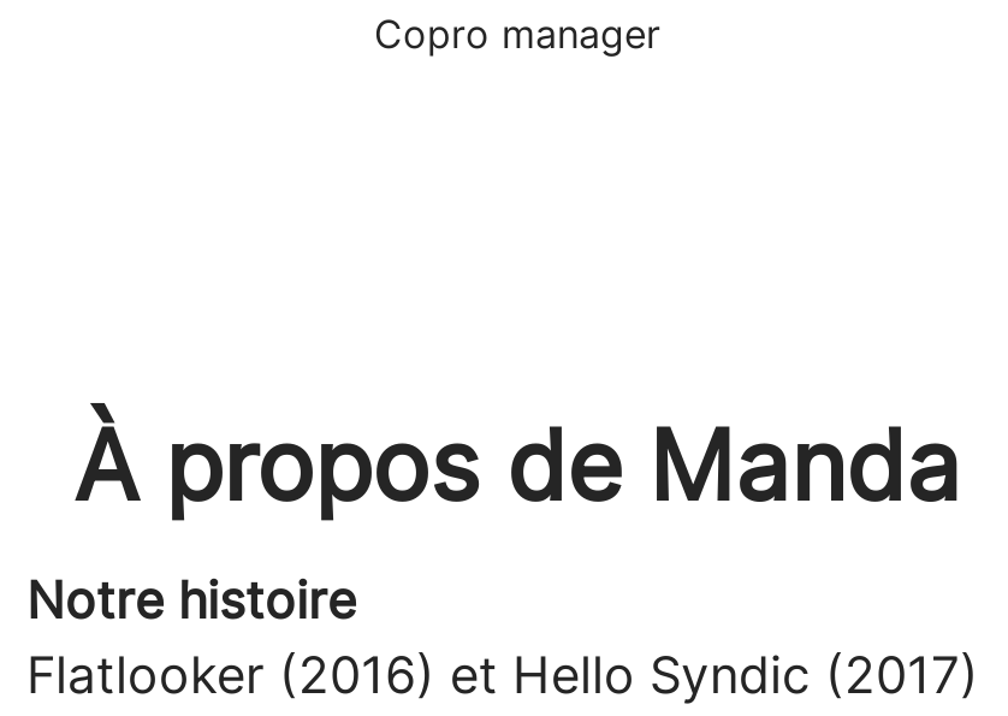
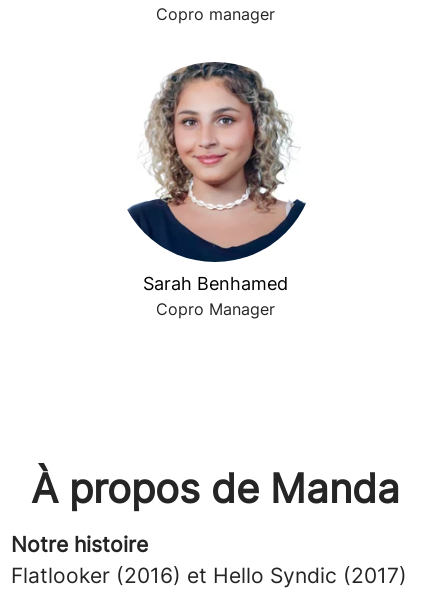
+ [image]
+ Sarah Benhamed
+ Copro Manager
